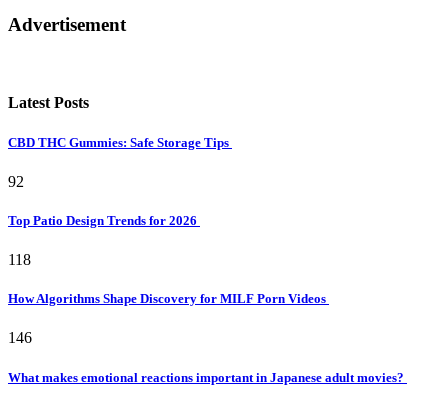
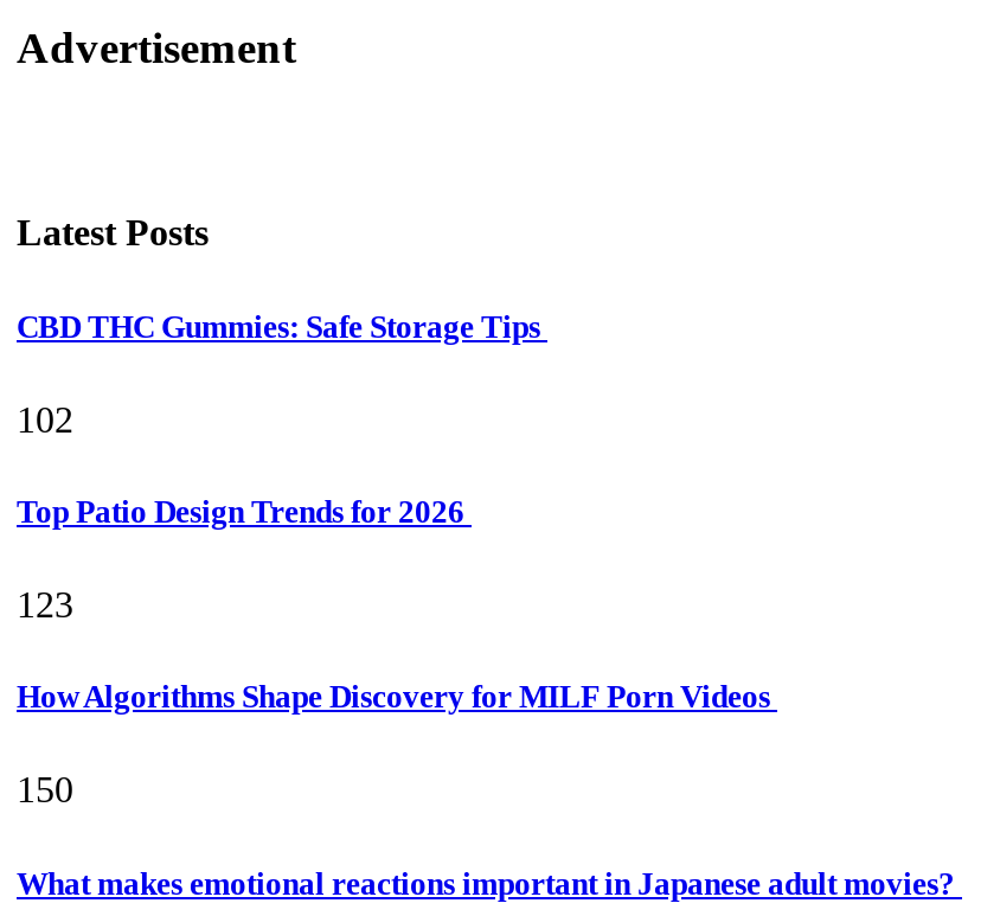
- 92
+ 102

- 118
+ 123

- 146
+ 150
